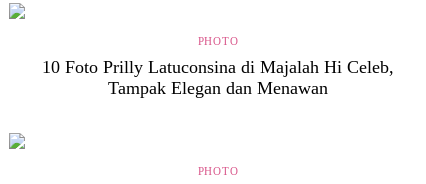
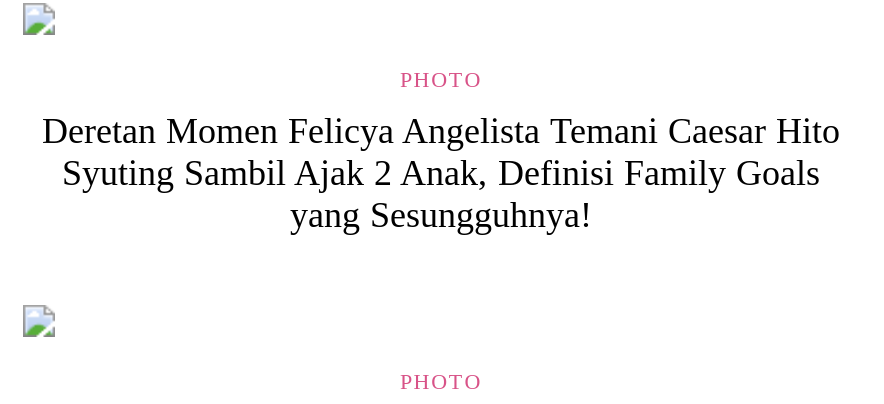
- 10 Foto Prilly Latuconsina di Majalah Hi Celeb,
- Tampak Elegan dan Menawan
+ Deretan Momen Felicya Angelista Temani Caesar Hito
+ Syuting Sambil Ajak 2 Anak, Definisi Family Goals
+ yang Sesungguhnya!
